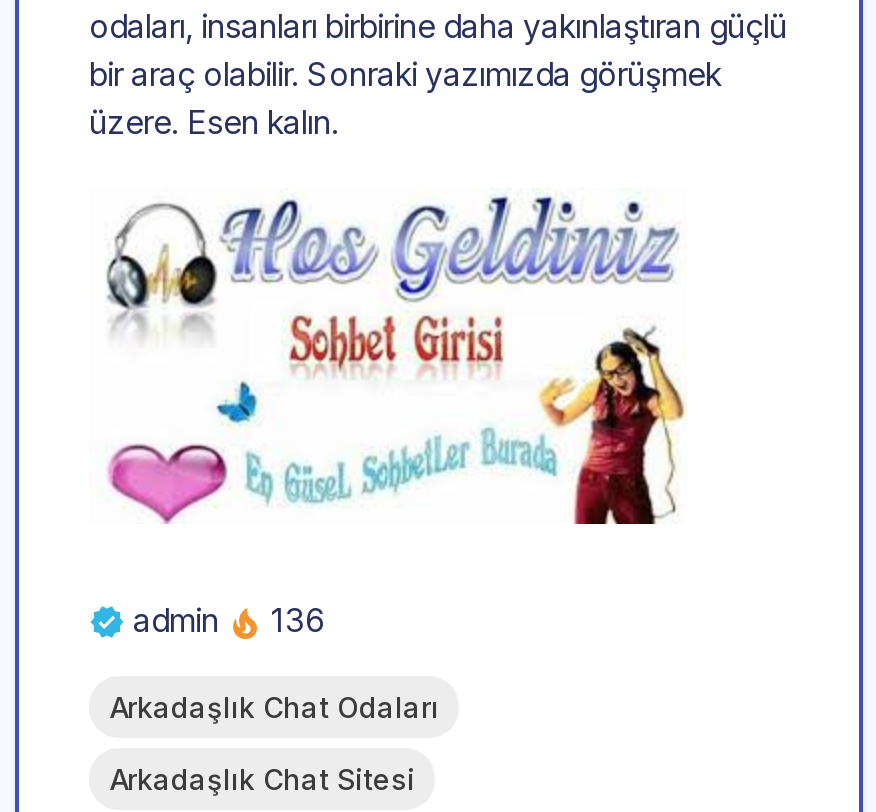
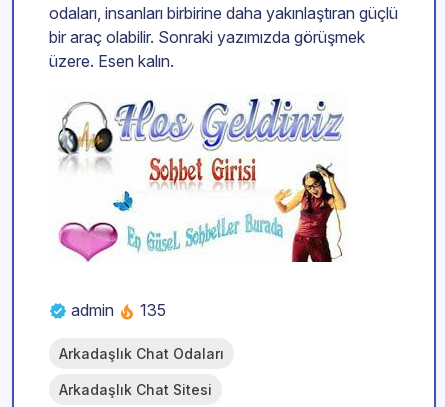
- admin 136
+ admin 135
